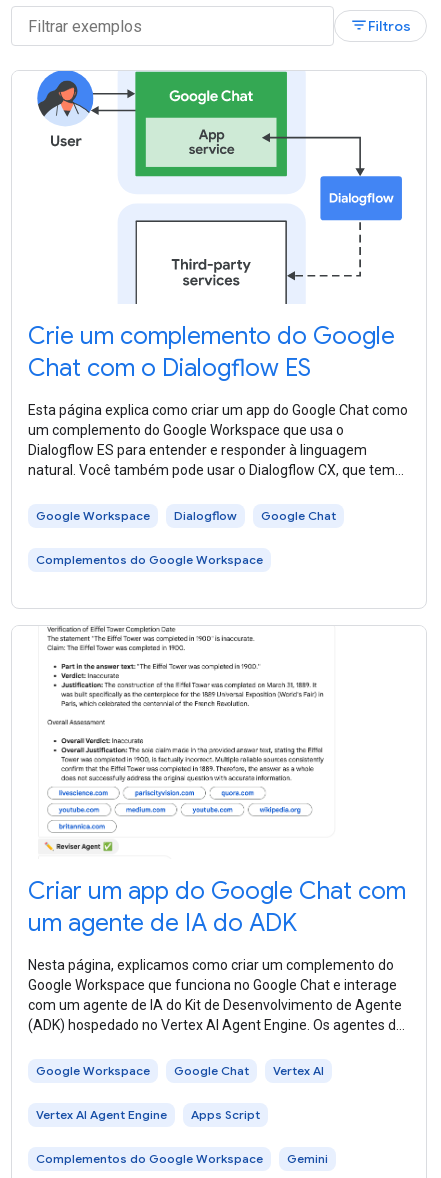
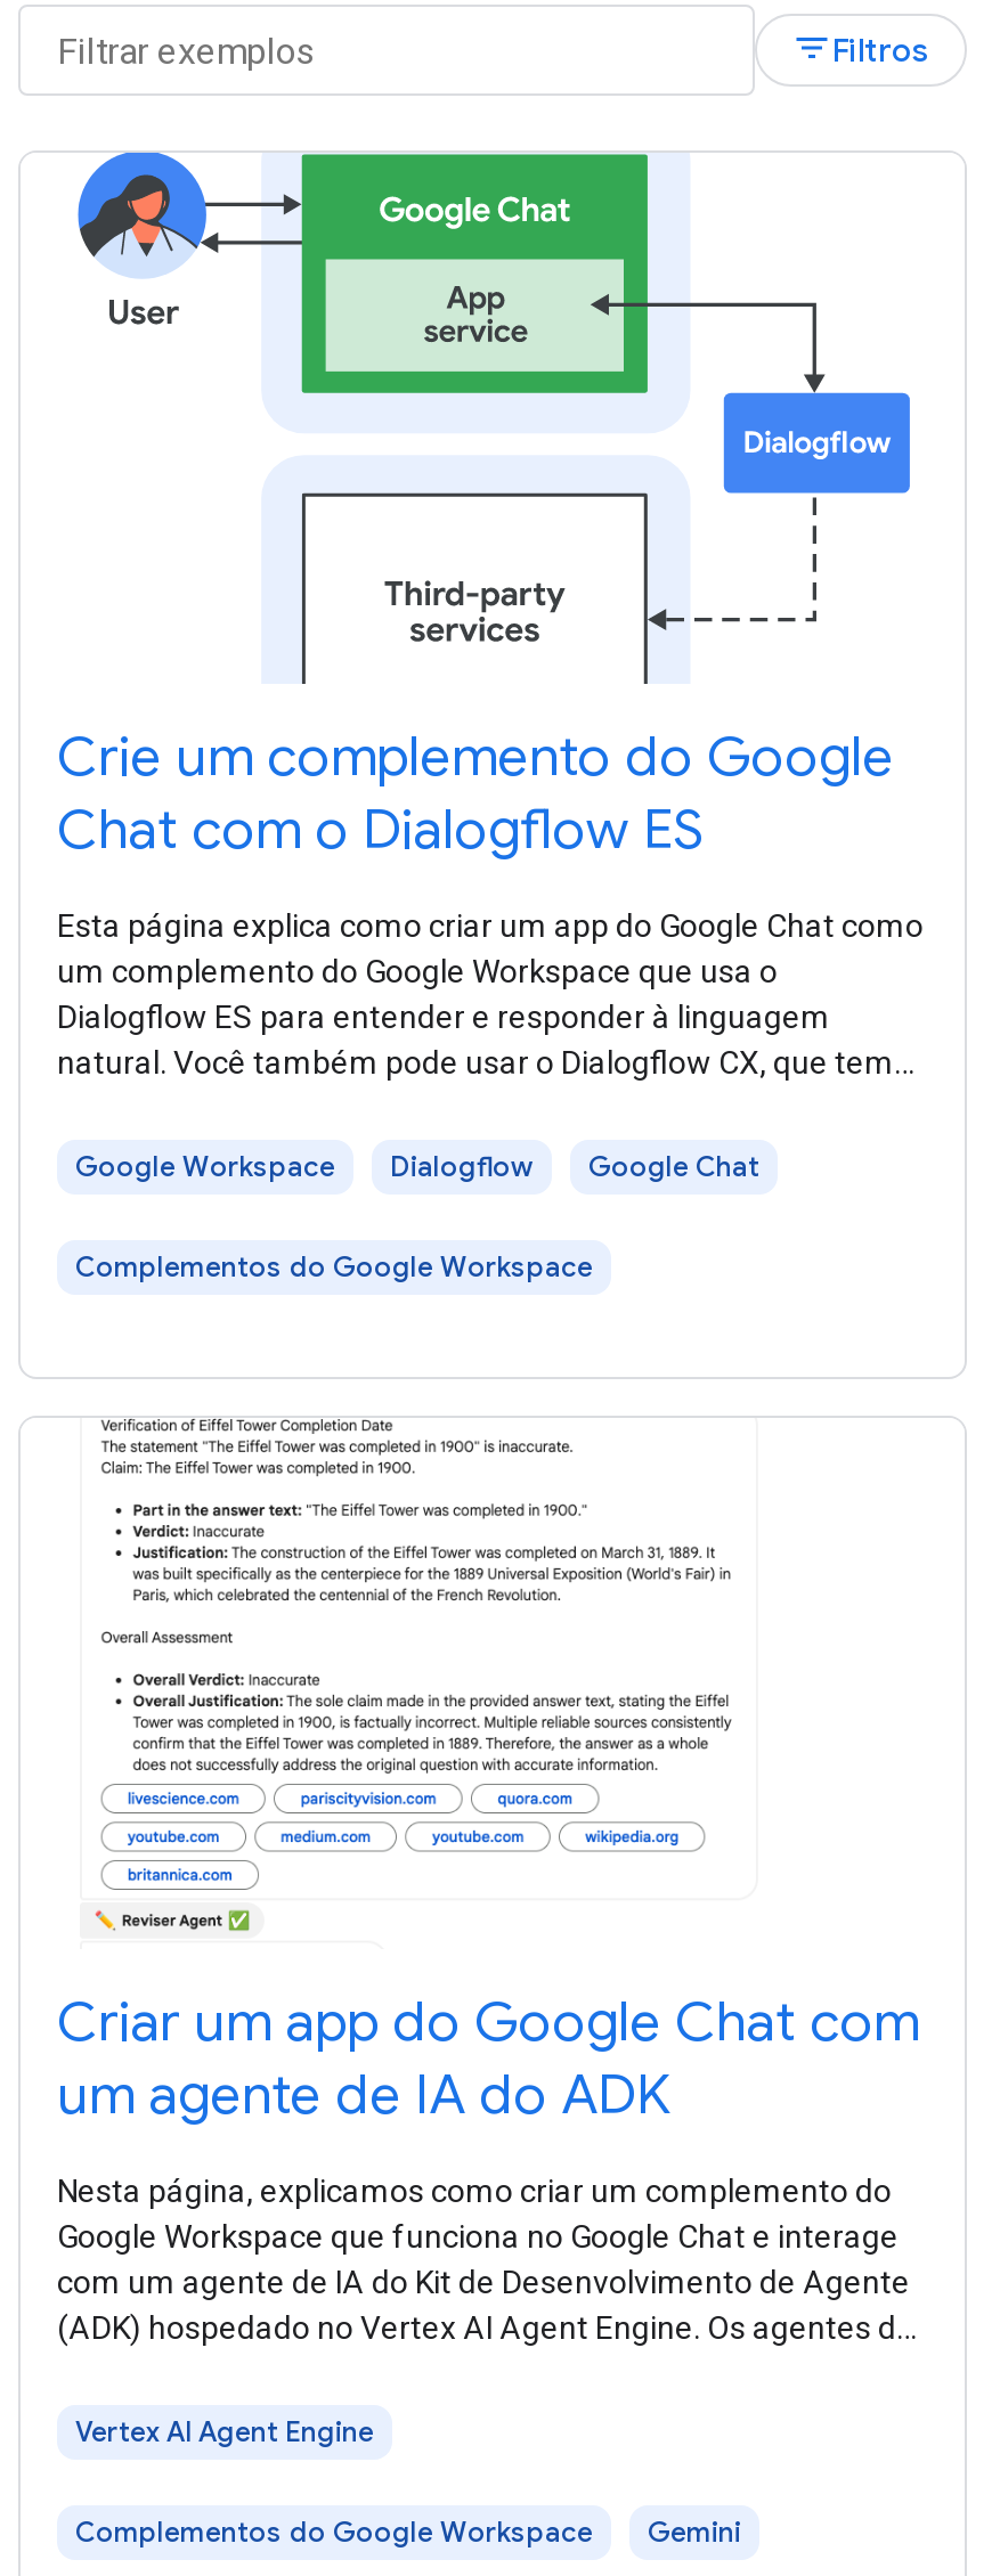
- Google Workspace
- Google Chat
- Vertex AI

- Apps Script
